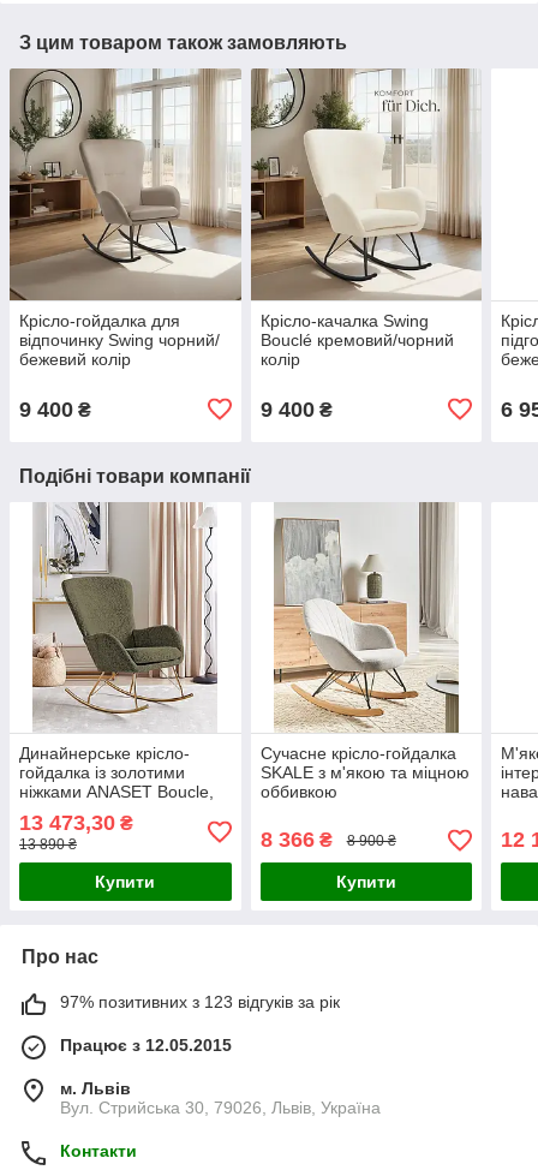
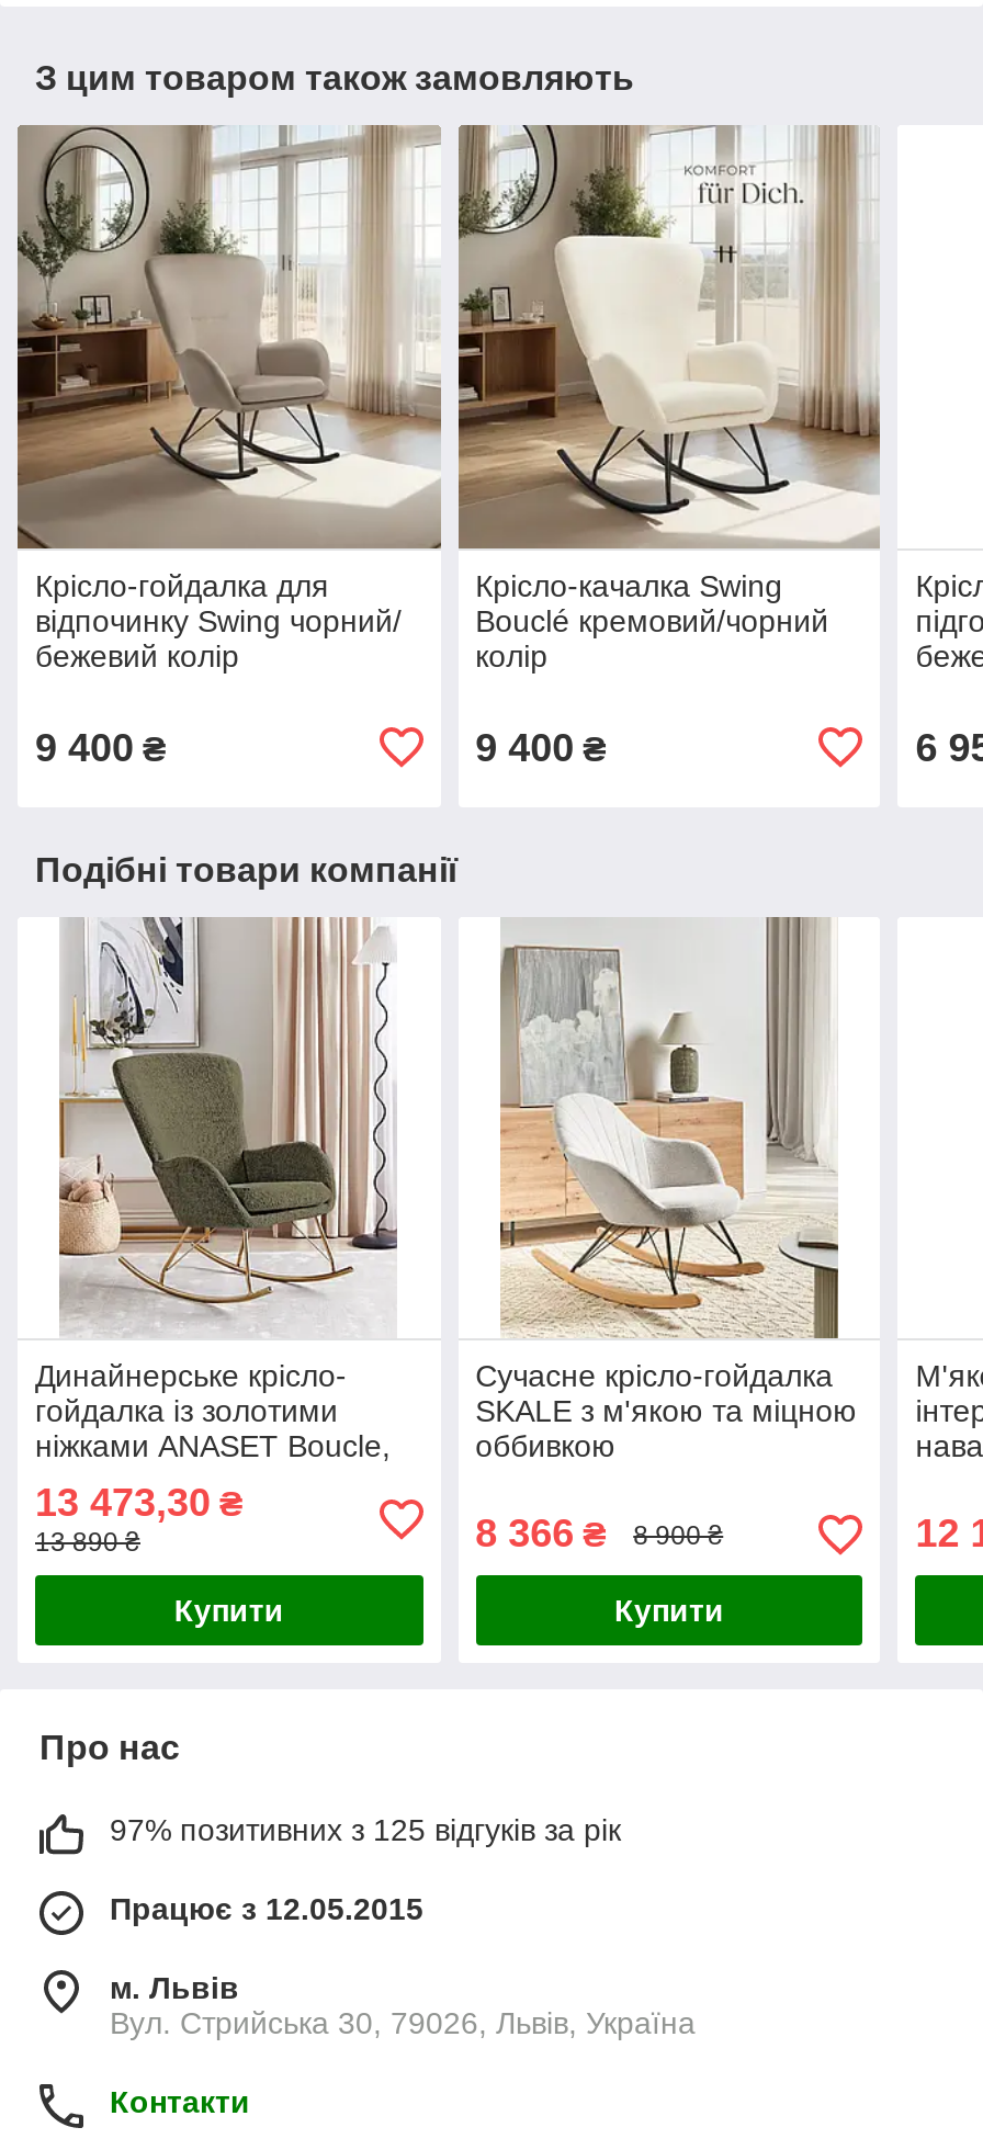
- 97% позитивних з 123 відгуків за рік
+ 97% позитивних з 125 відгуків за рік
